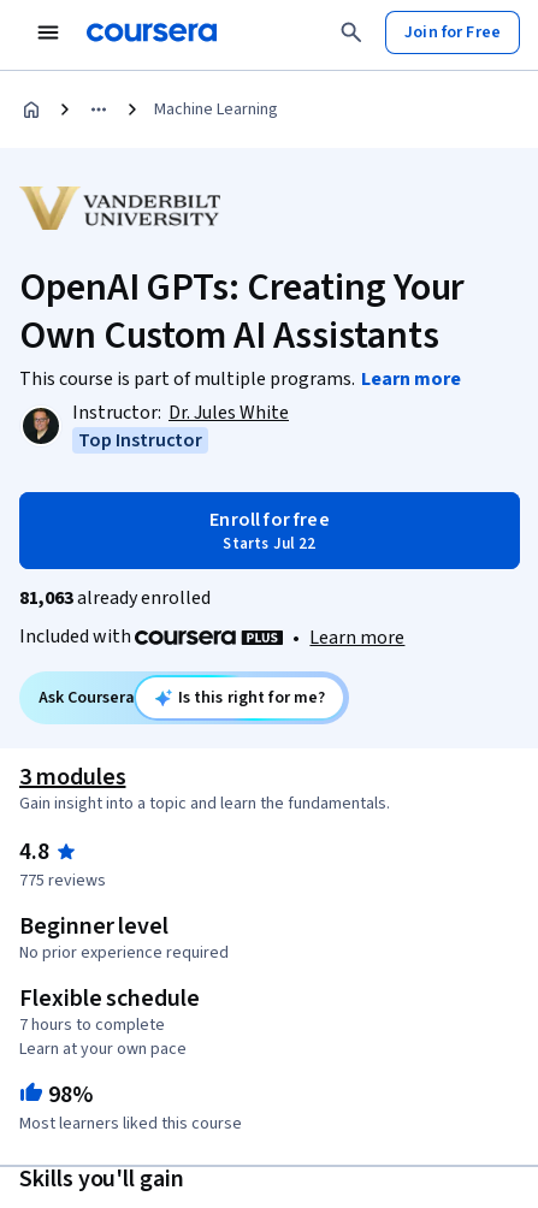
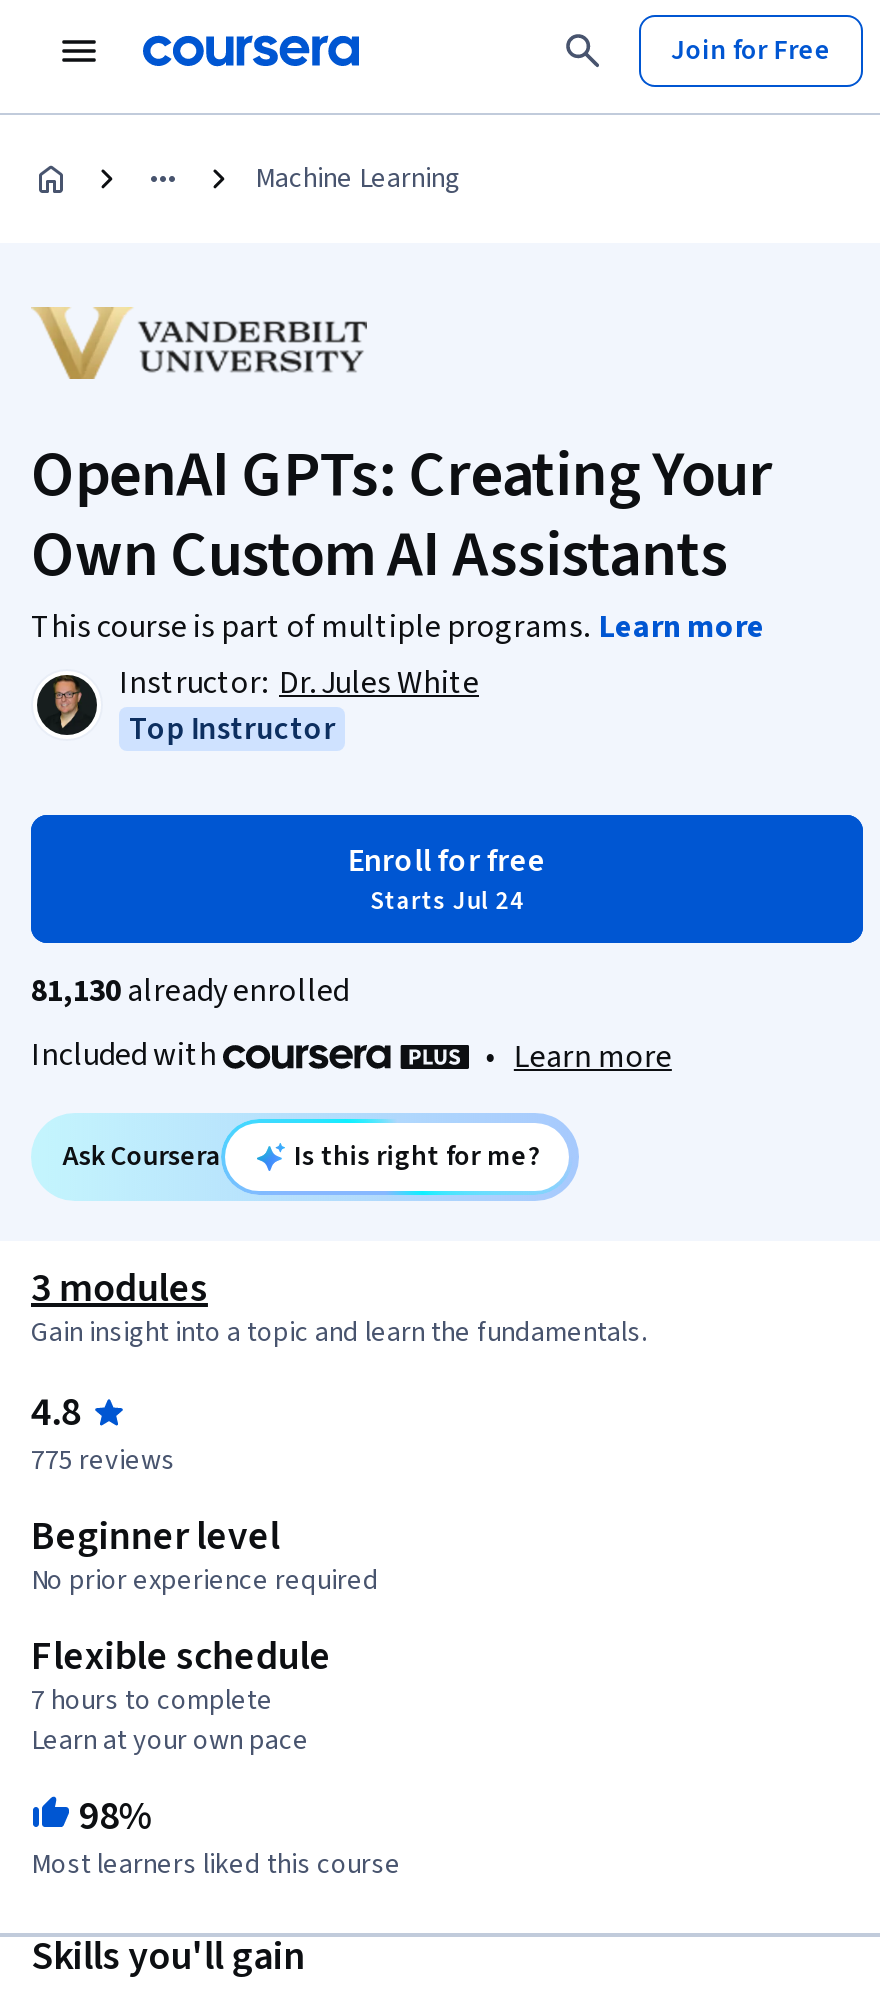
- Starts Jul 22
+ Starts Jul 24

- 81,063 already enrolled
+ 81,130 already enrolled
